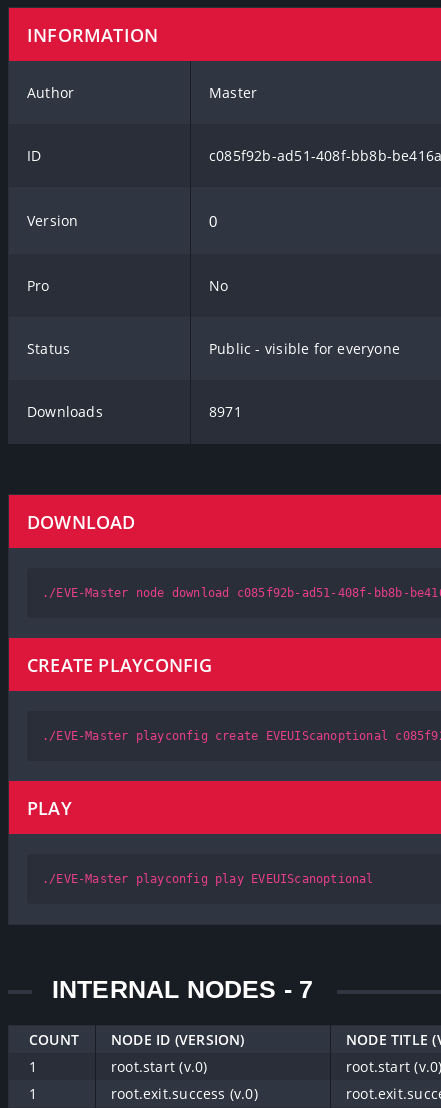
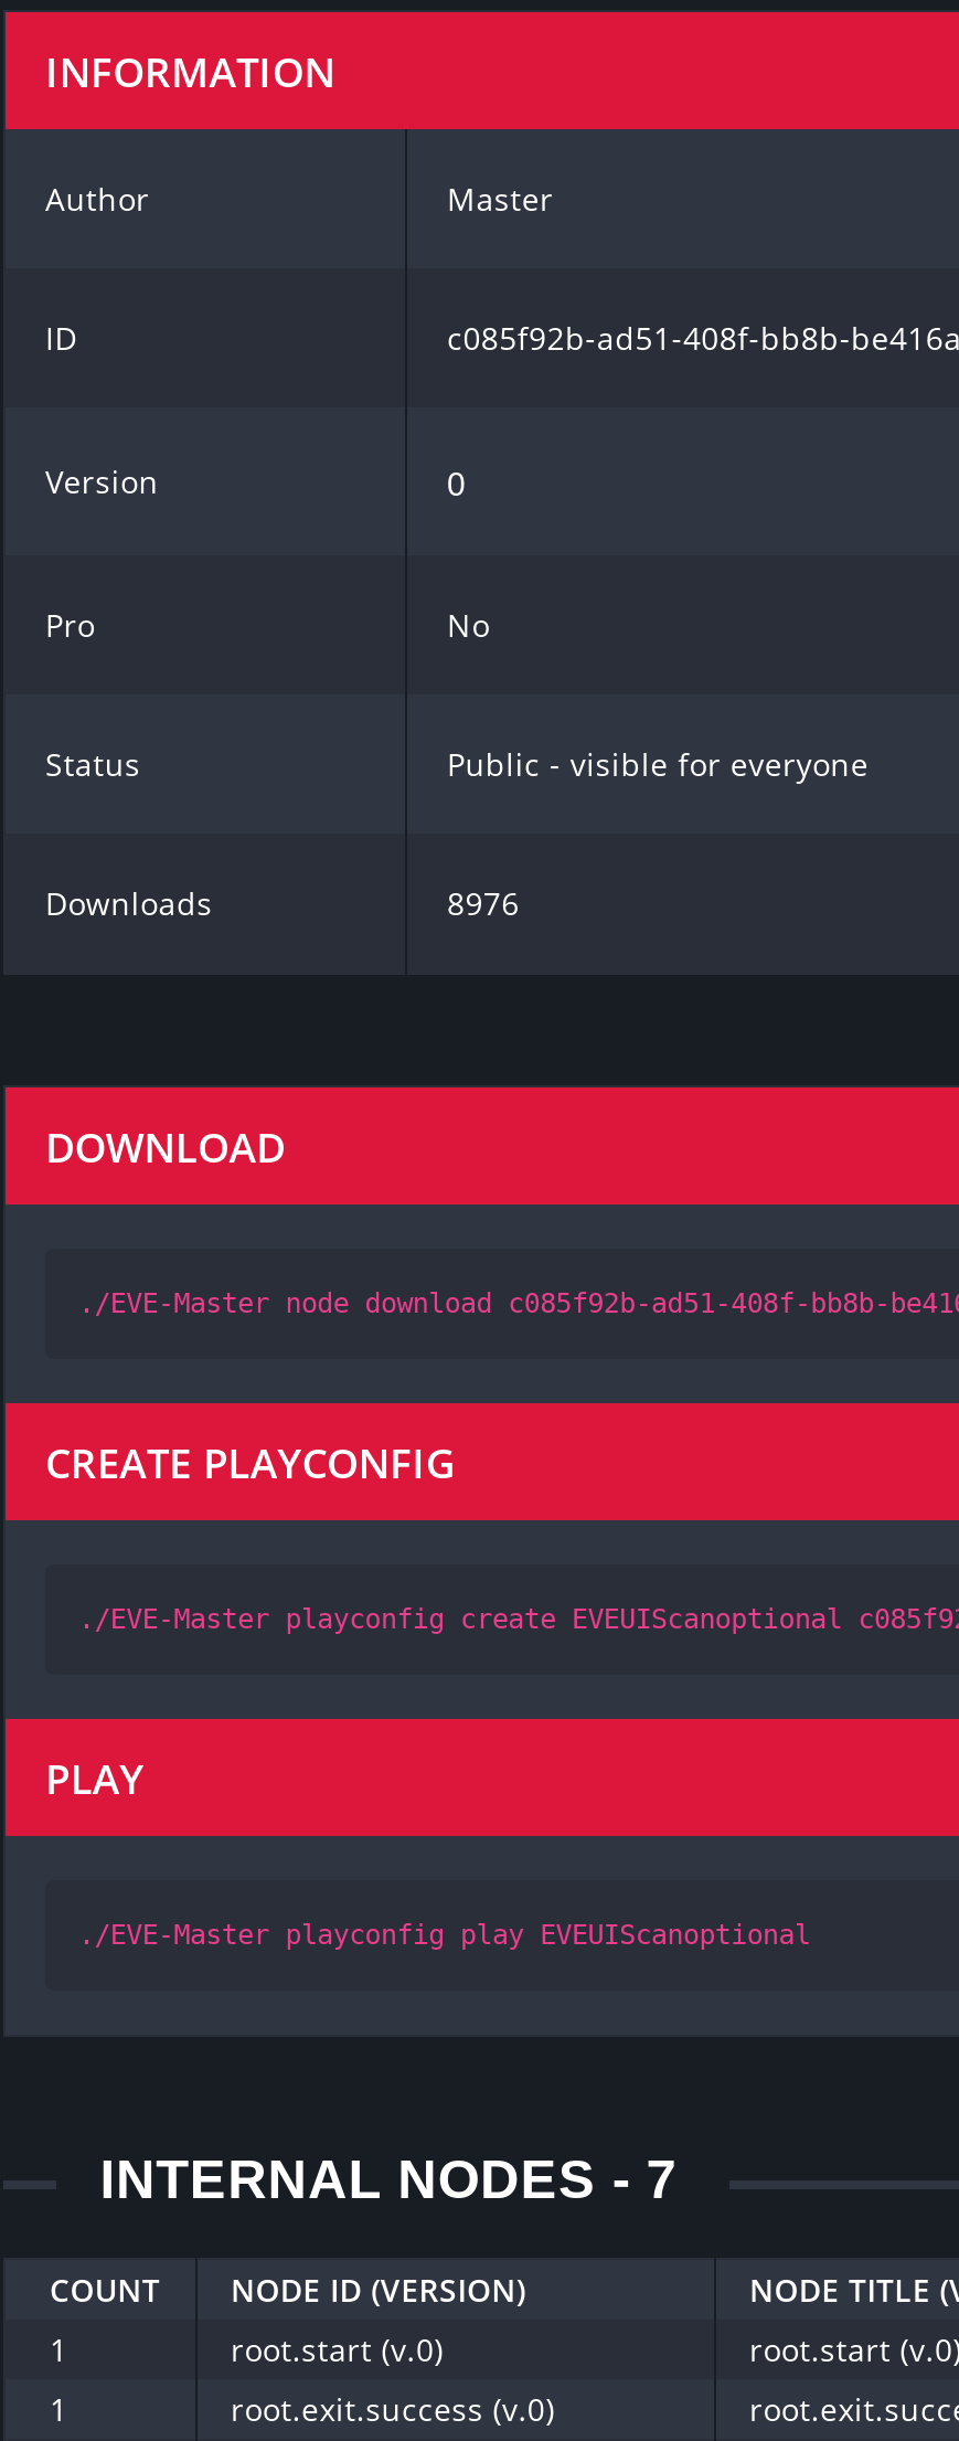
- 8971
+ 8976
